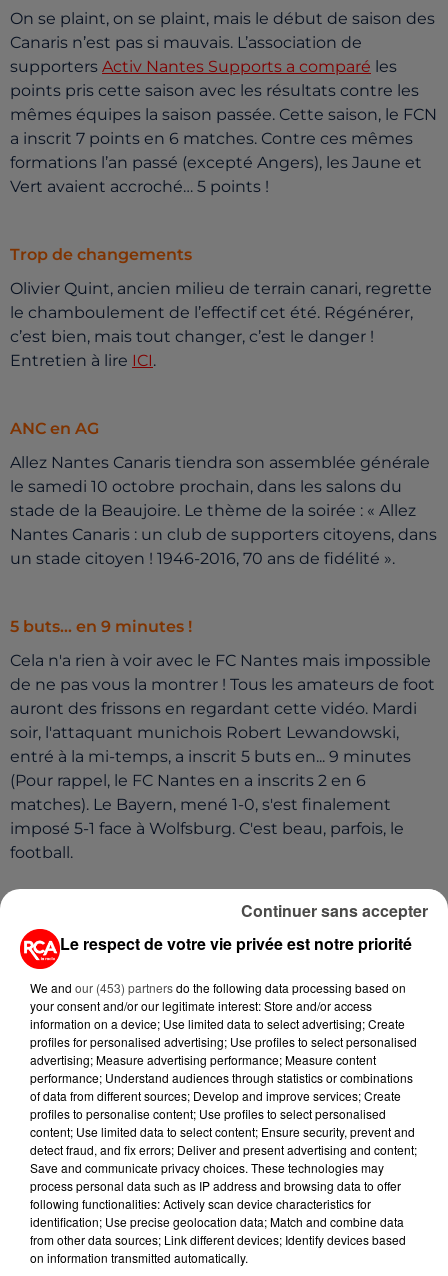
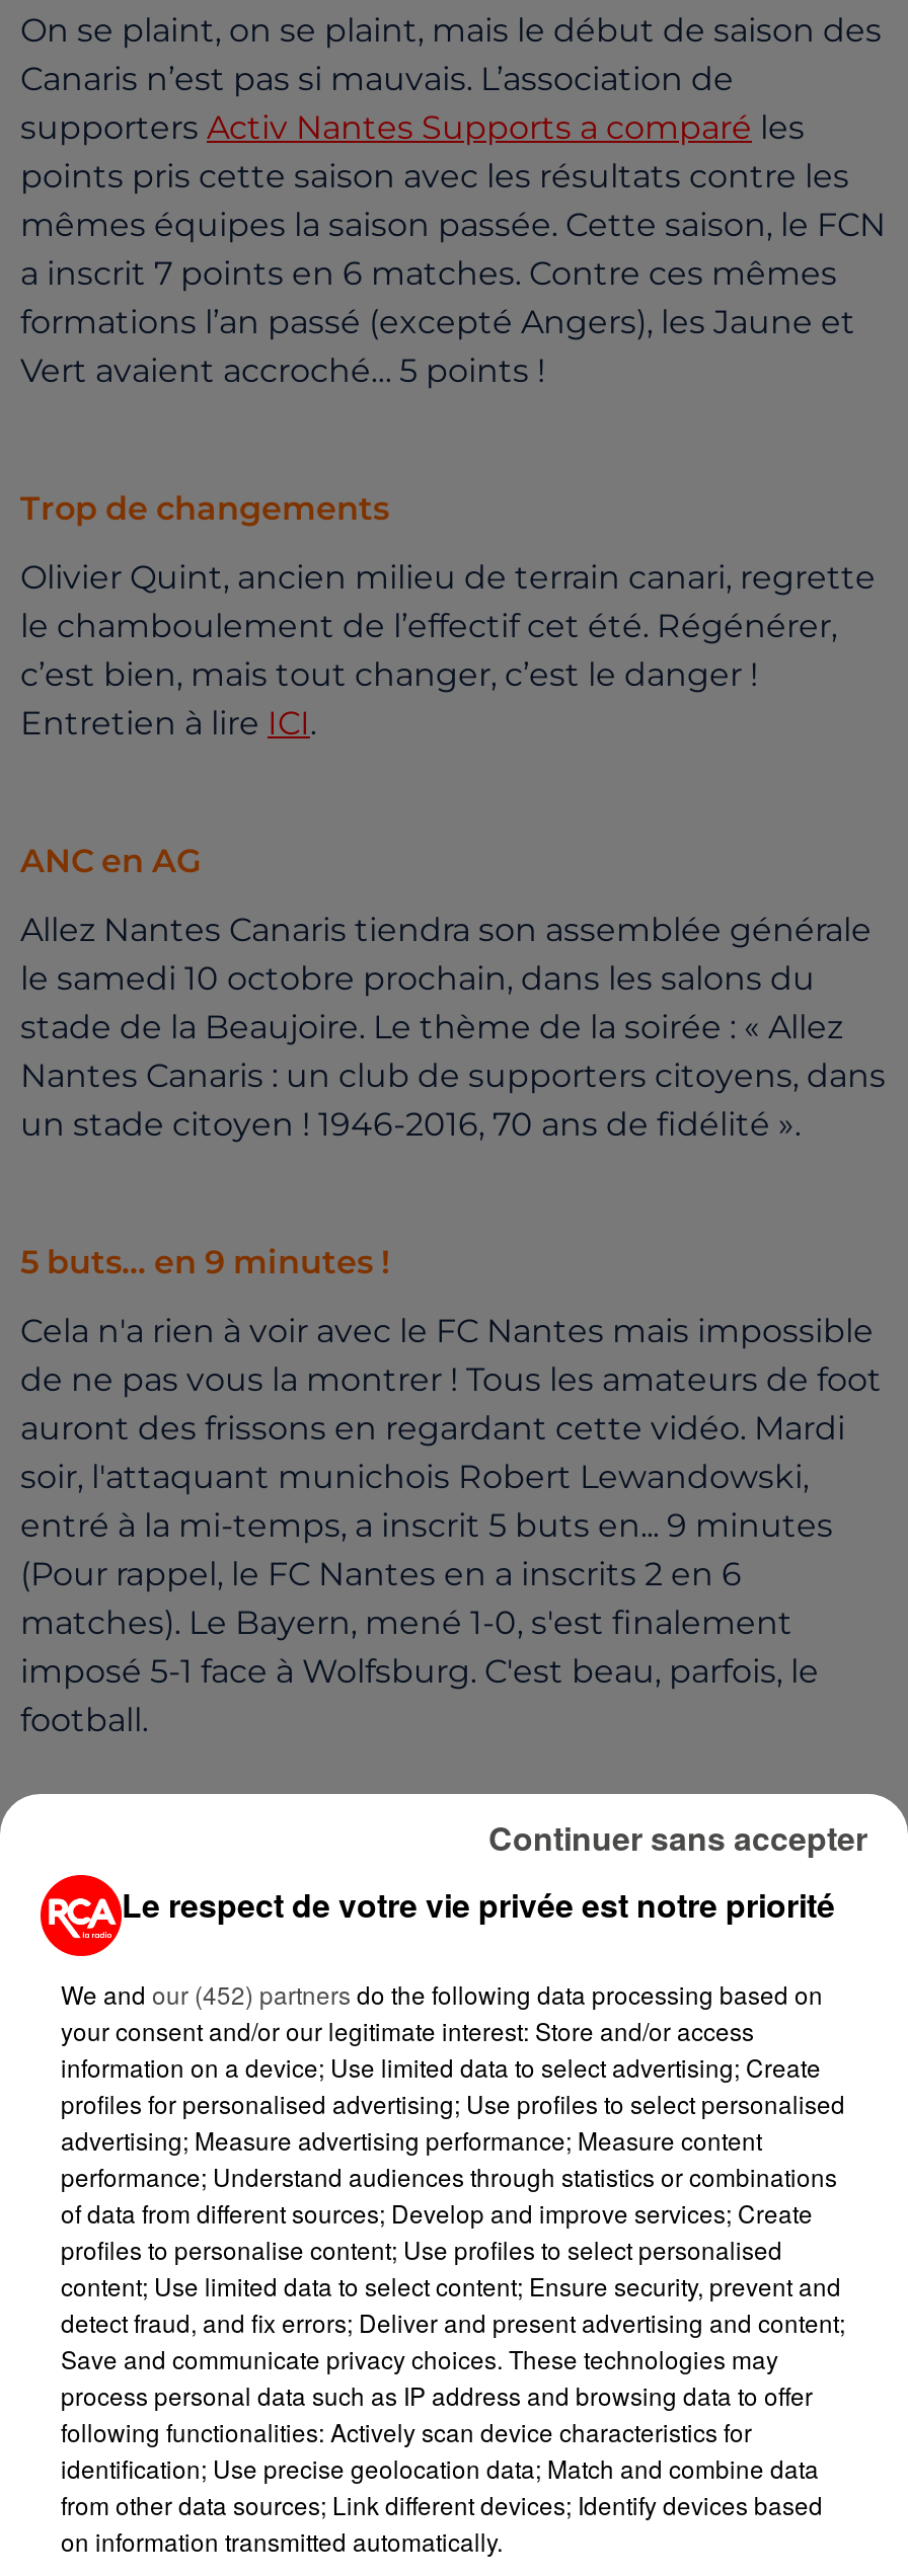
- We and our (453) partners do the following data processing based on
+ We and our (452) partners do the following data processing based on
